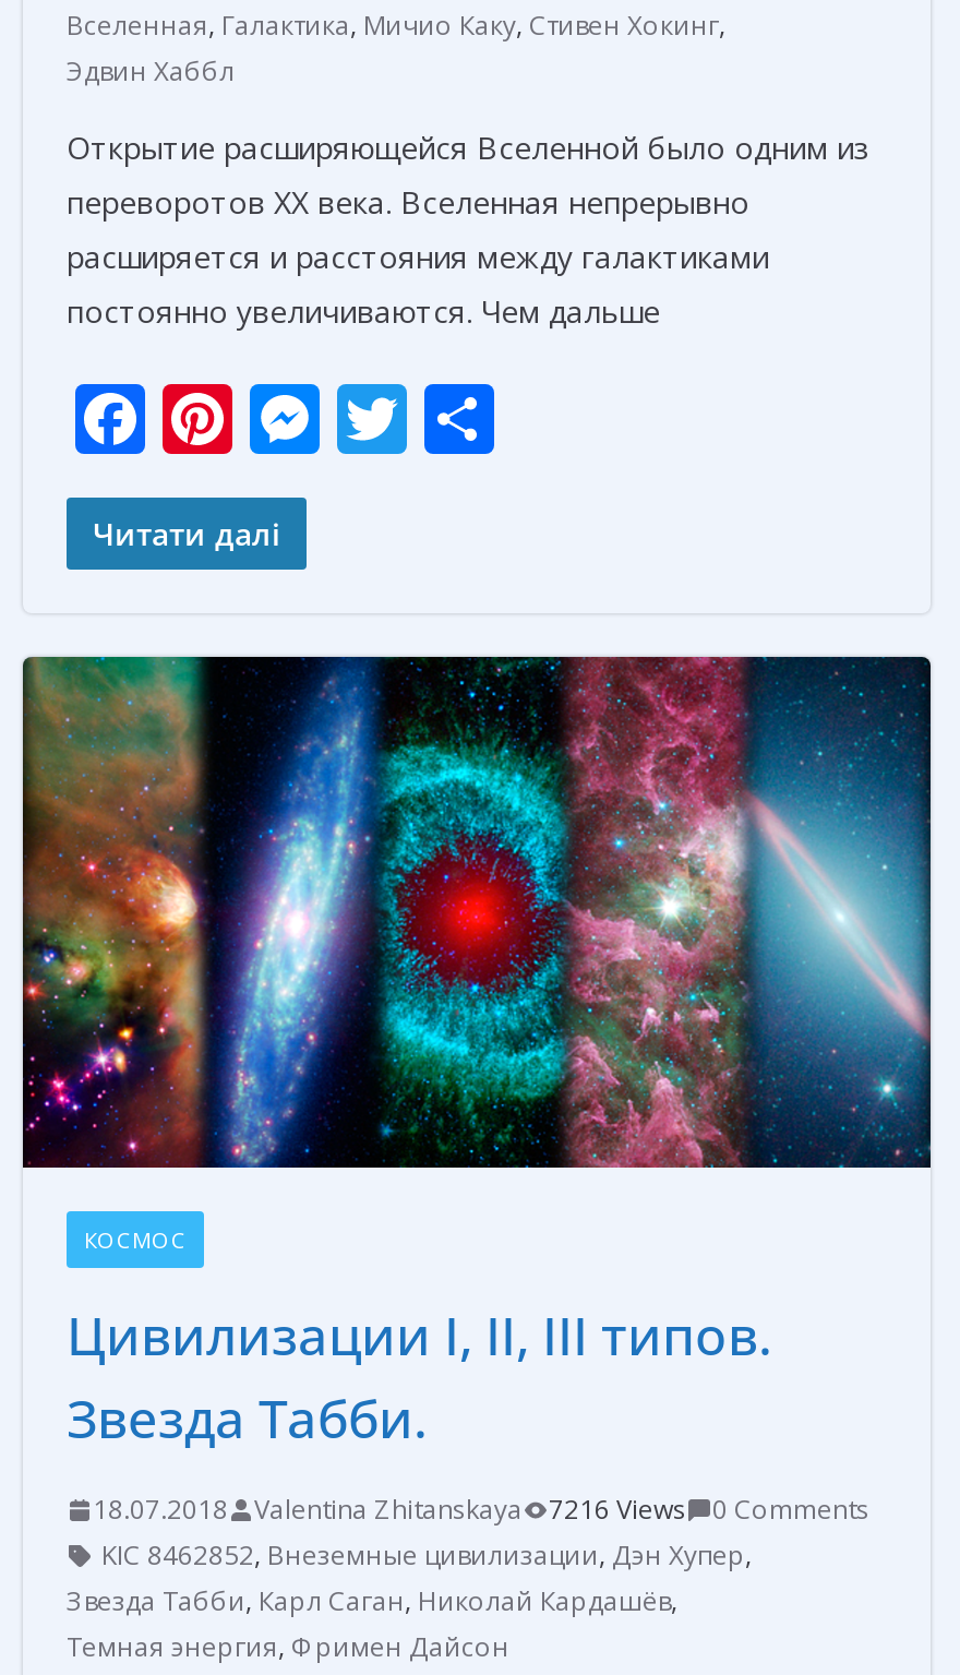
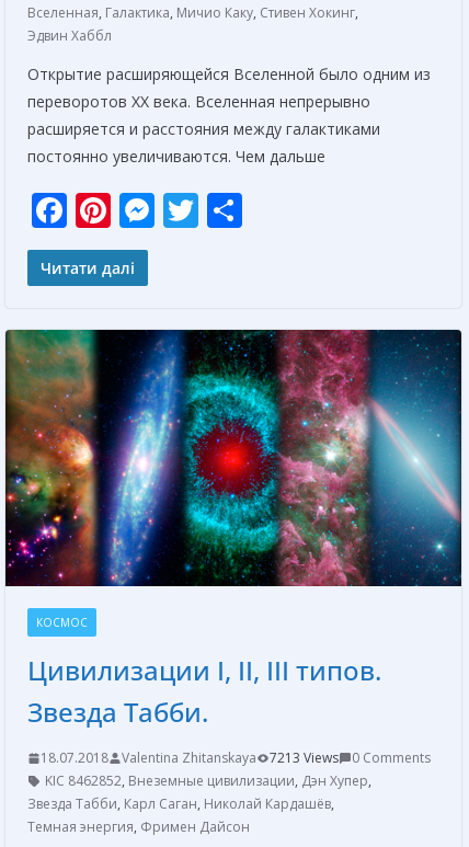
- 18.07.2018 Valentina Zhitanskaya 7216 Views 0 Comments
+ 18.07.2018 Valentina Zhitanskaya 7213 Views 0 Comments
